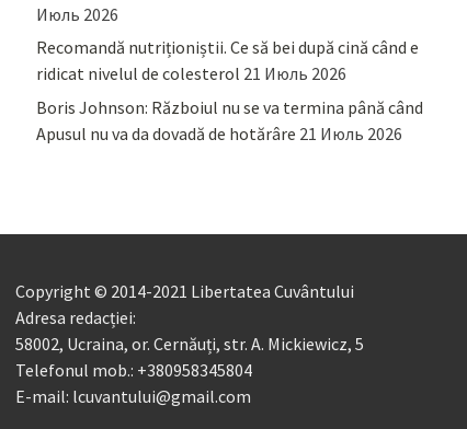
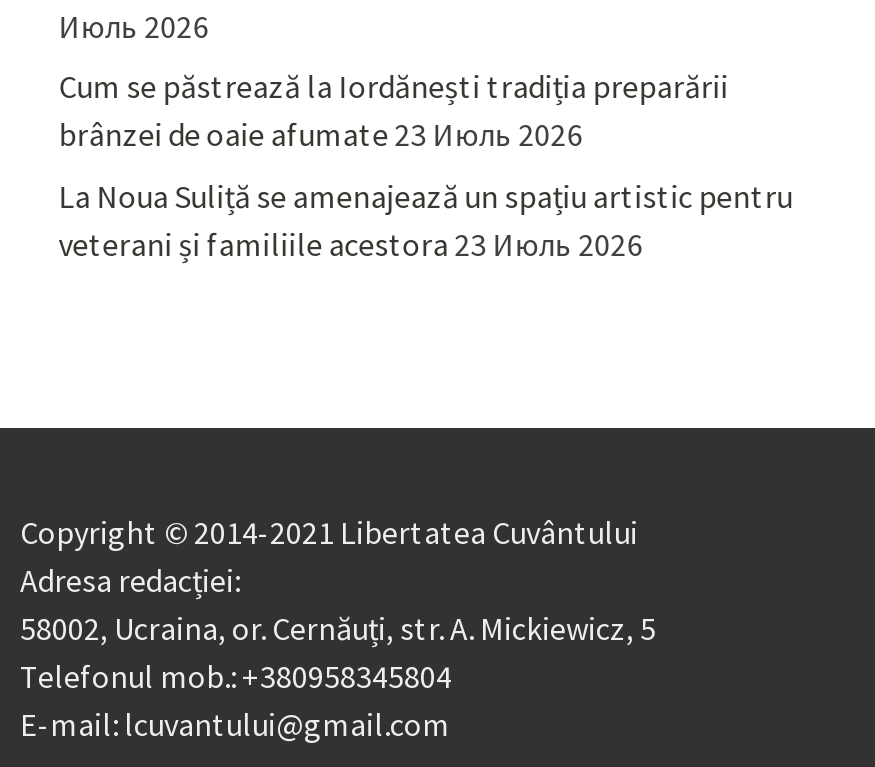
- Recomandă nutriționiștii. Ce să bei după cină când e
- ridicat nivelul de colesterol 21 Июль 2026
+ Cum se păstrează la Iordănești tradiția preparării
+ brânzei de oaie afumate 23 Июль 2026

- Boris Johnson: Războiul nu se va termina până când
- Apusul nu va da dovadă de hotărâre 21 Июль 2026
+ La Noua Suliță se amenajează un spațiu artistic pentru
+ veterani și familiile acestora 23 Июль 2026
